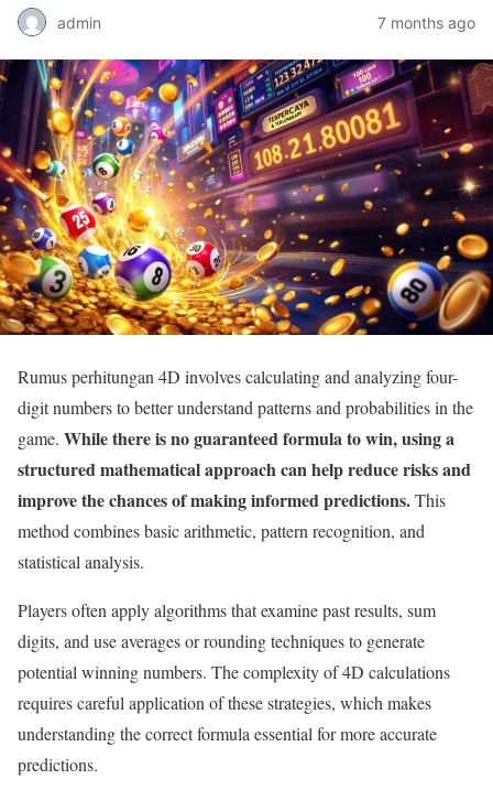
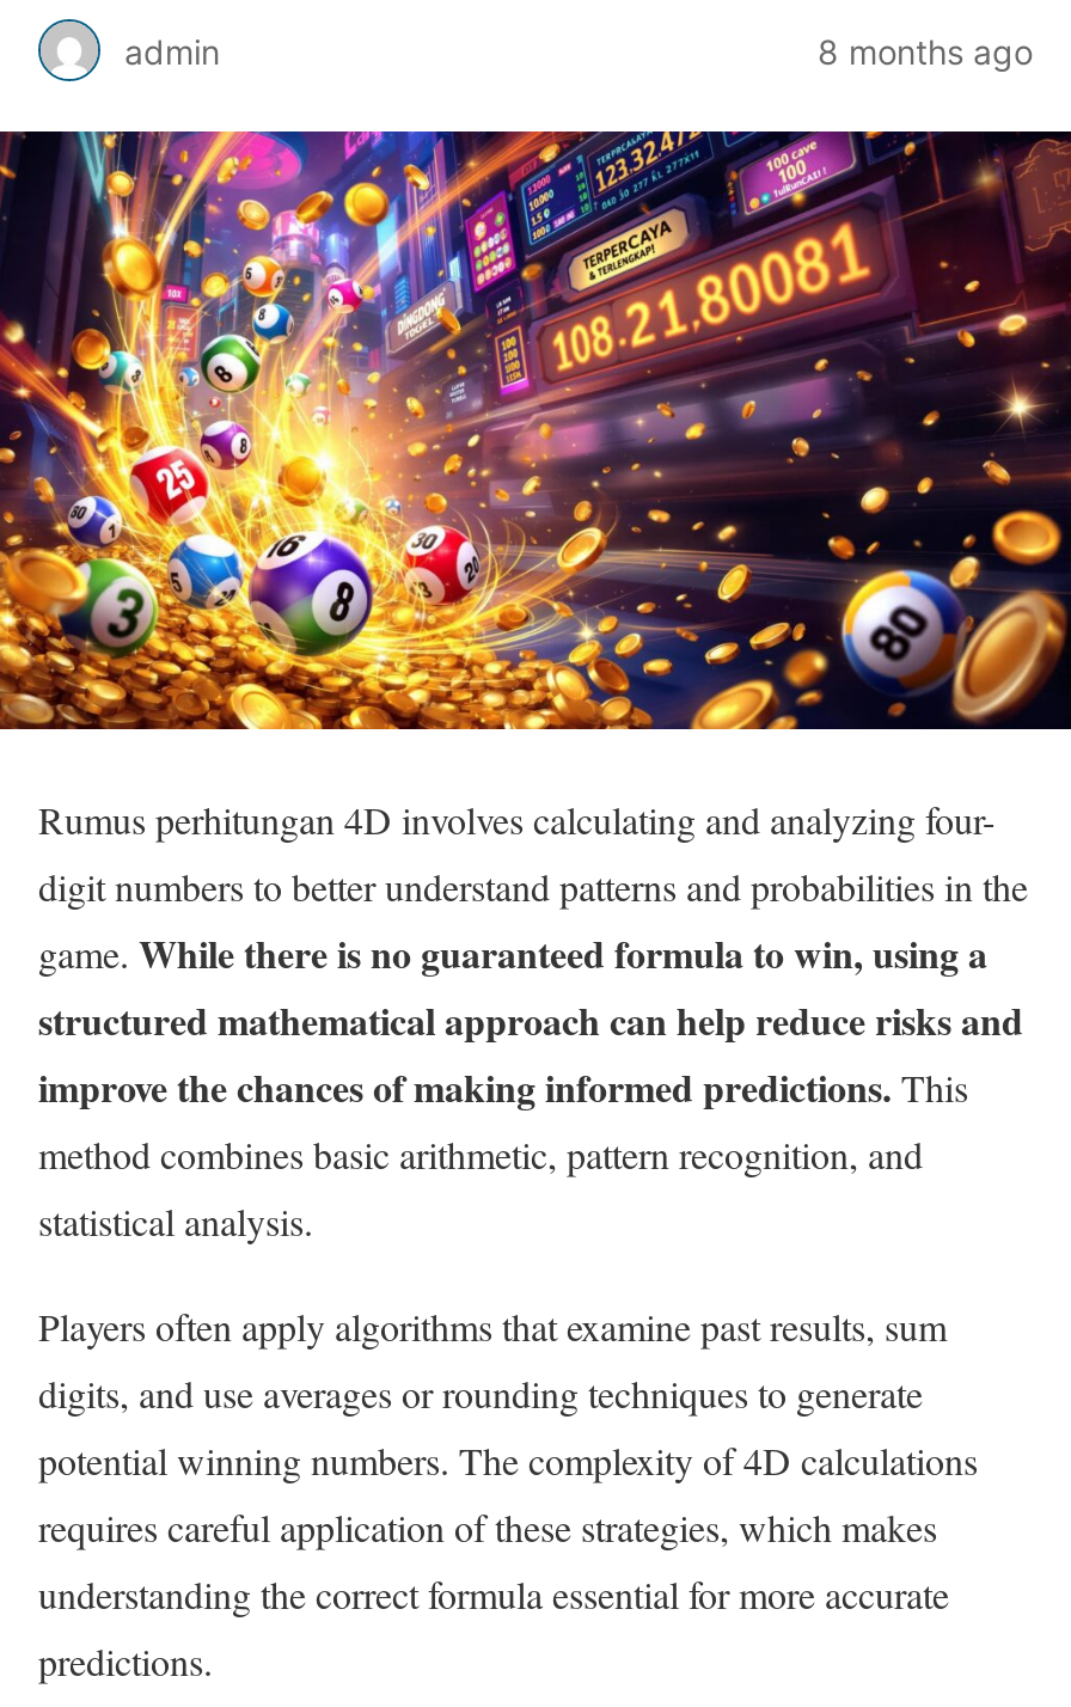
- 7 months ago
+ 8 months ago
